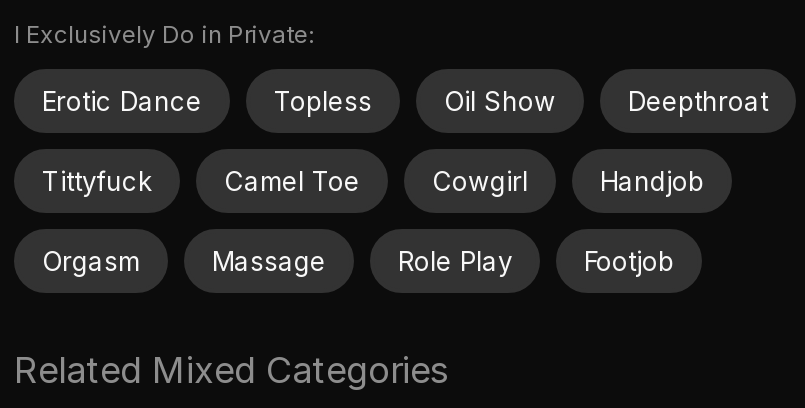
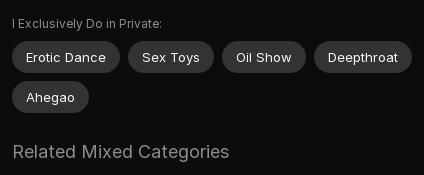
- Topless
+ Sex Toys

- Tittyfuck
- Camel Toe
- Cowgirl
- Handjob
- Orgasm
- Massage
- Role Play
- Footjob
+ Ahegao
